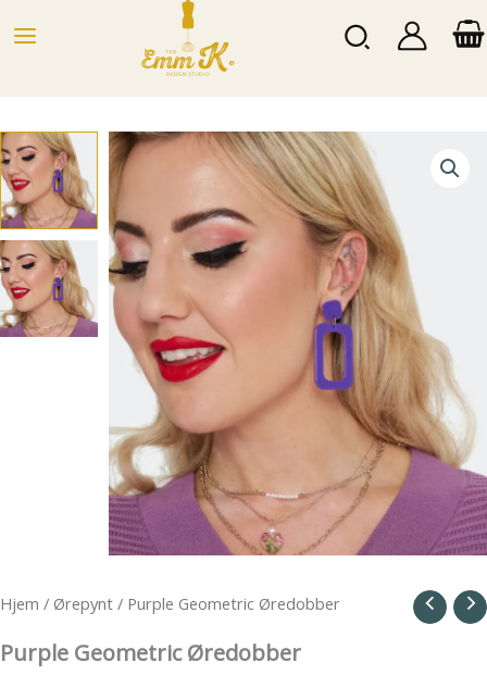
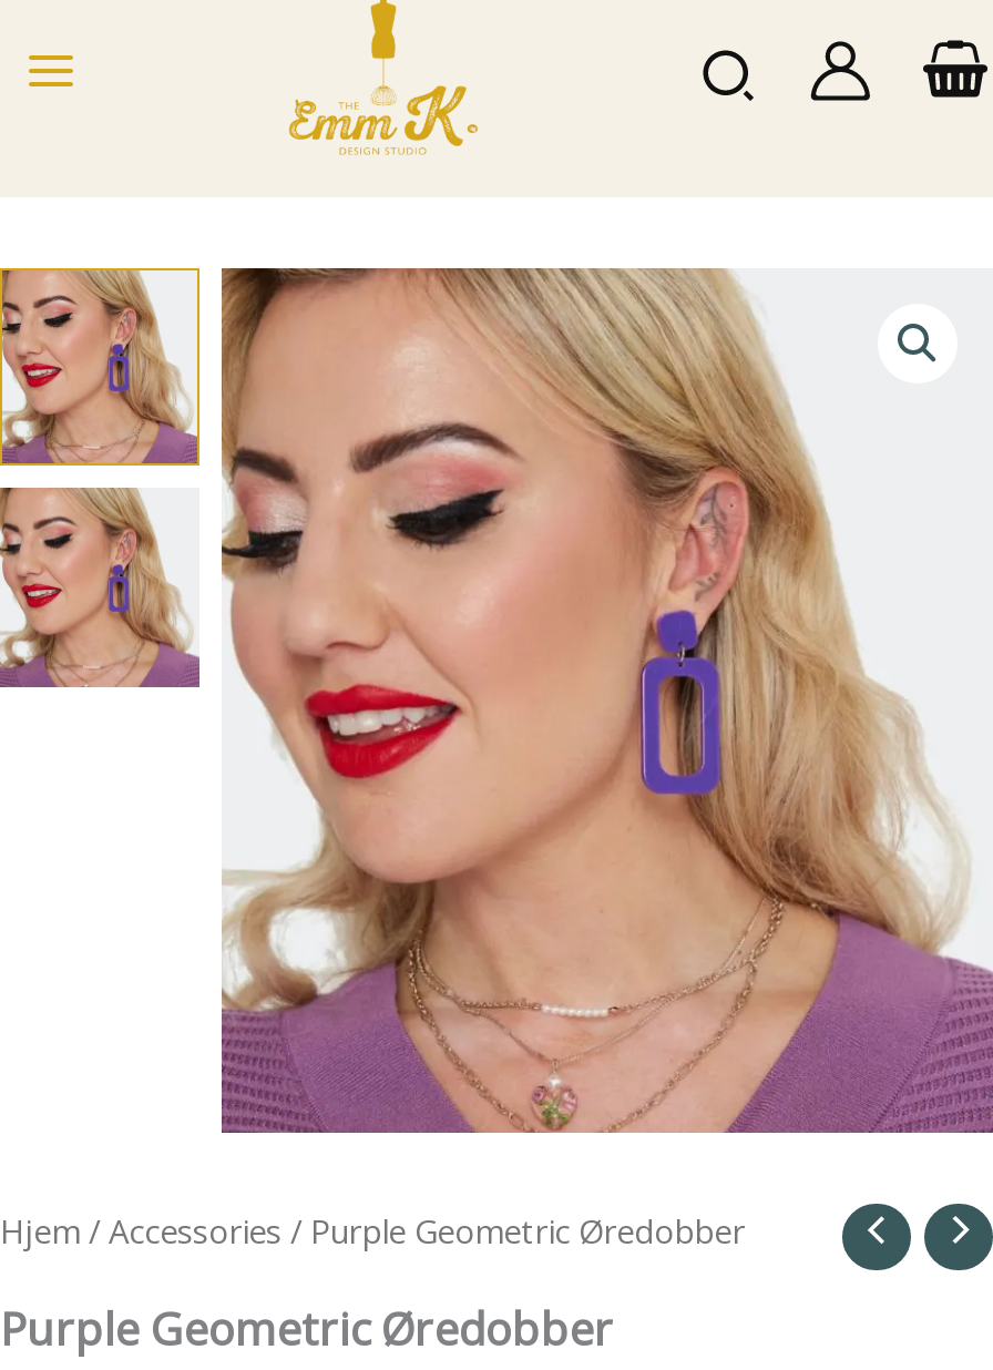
- Hjem / Ørepynt / Purple Geometric Øredobber
+ Hjem / Accessories / Purple Geometric Øredobber
